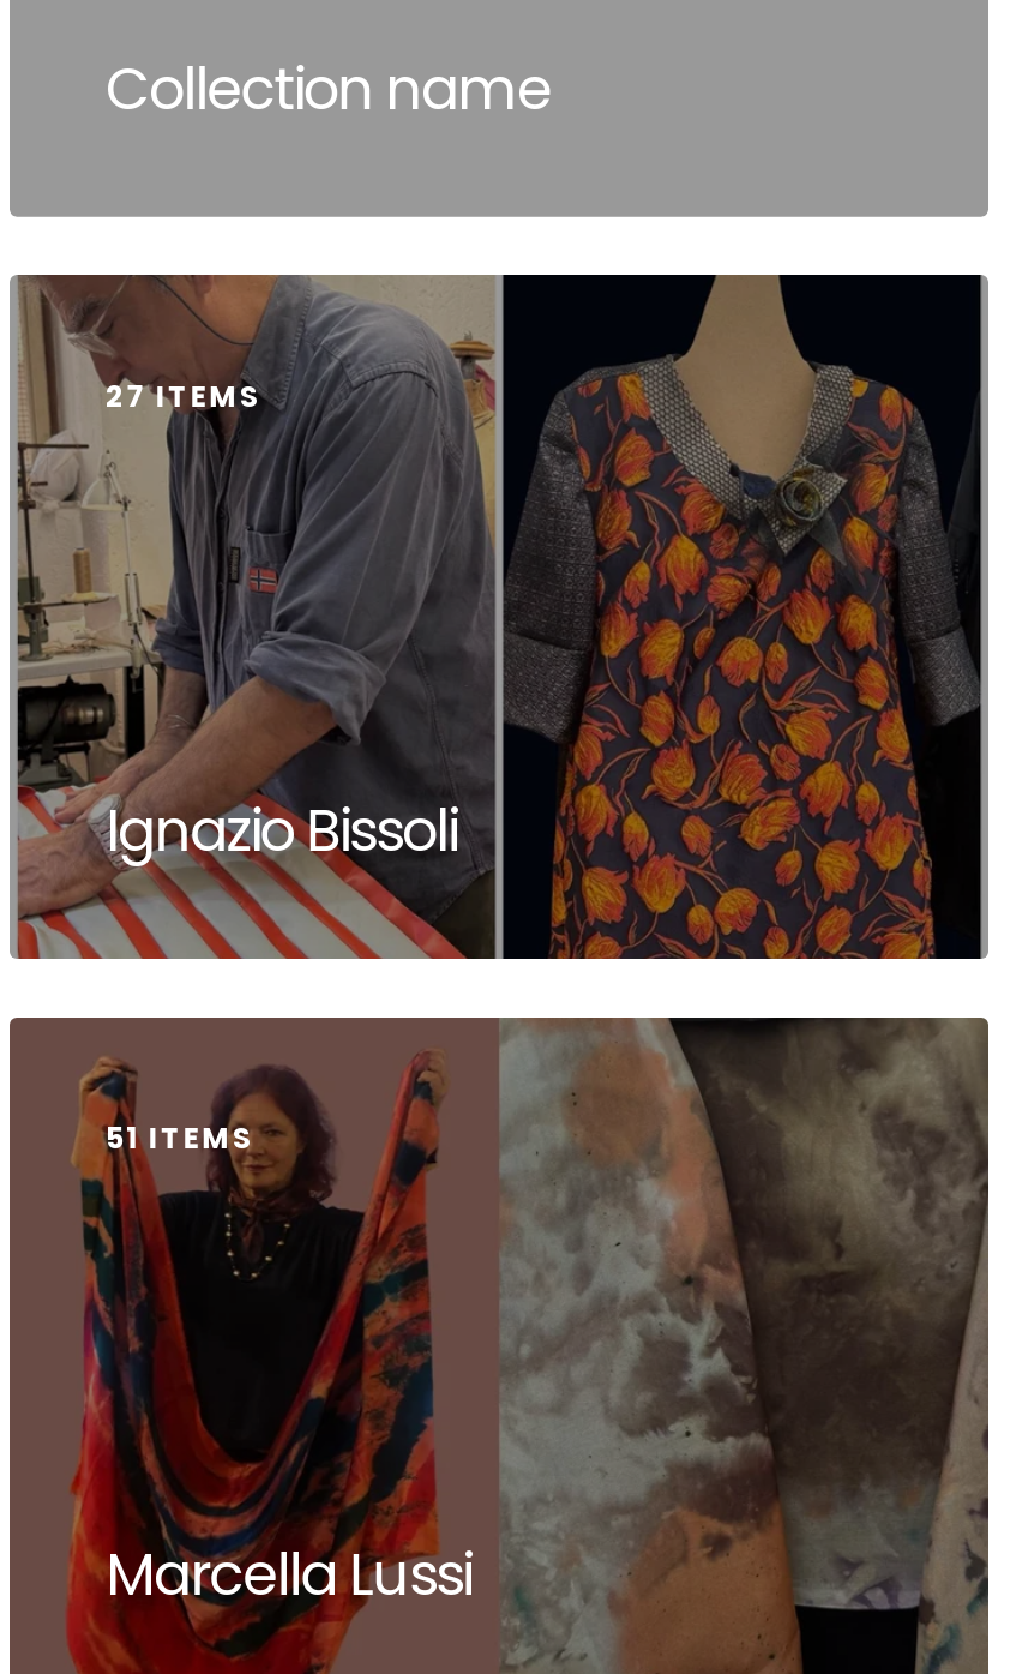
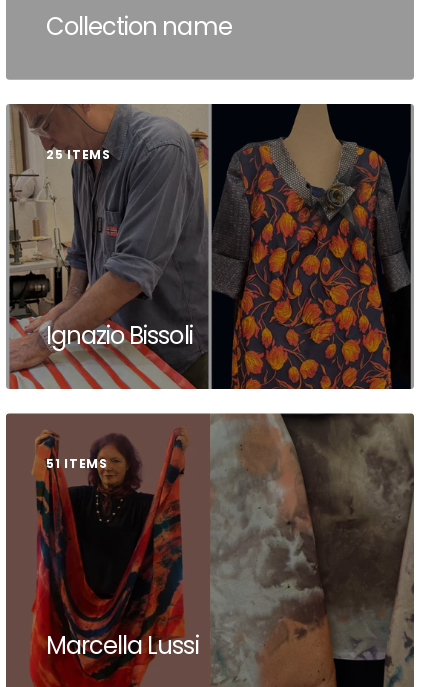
- 27 ITEMS
+ 25 ITEMS
